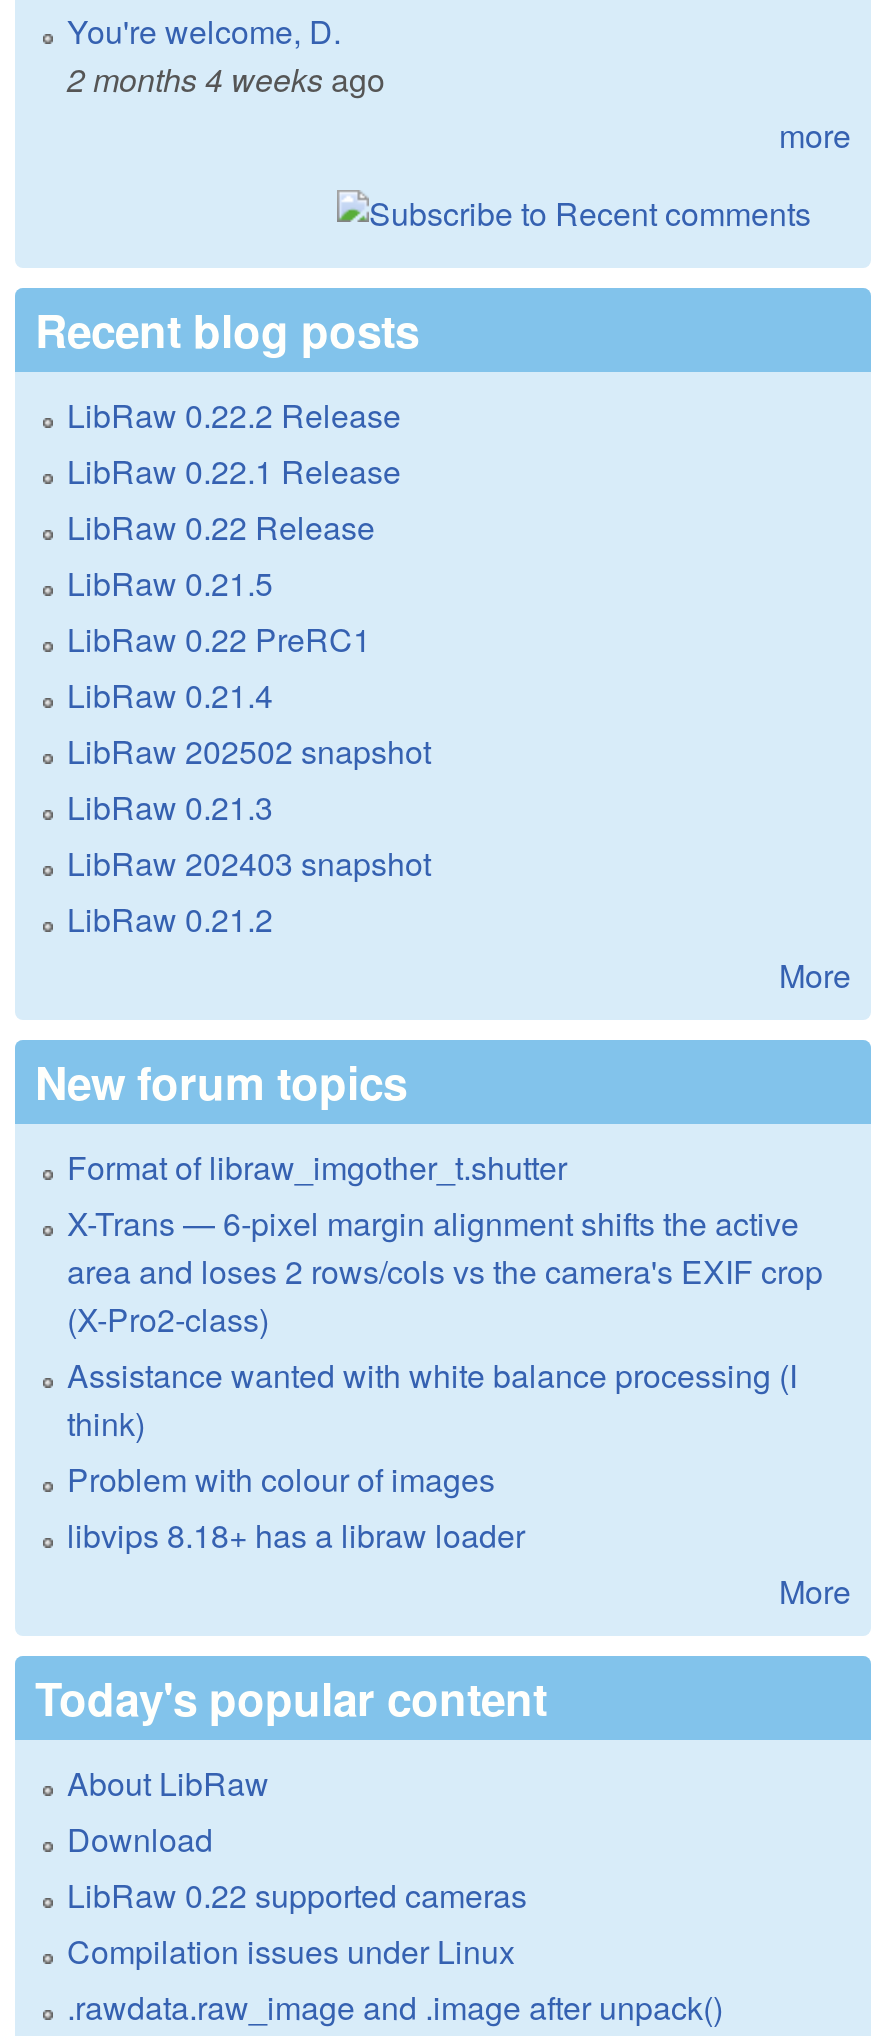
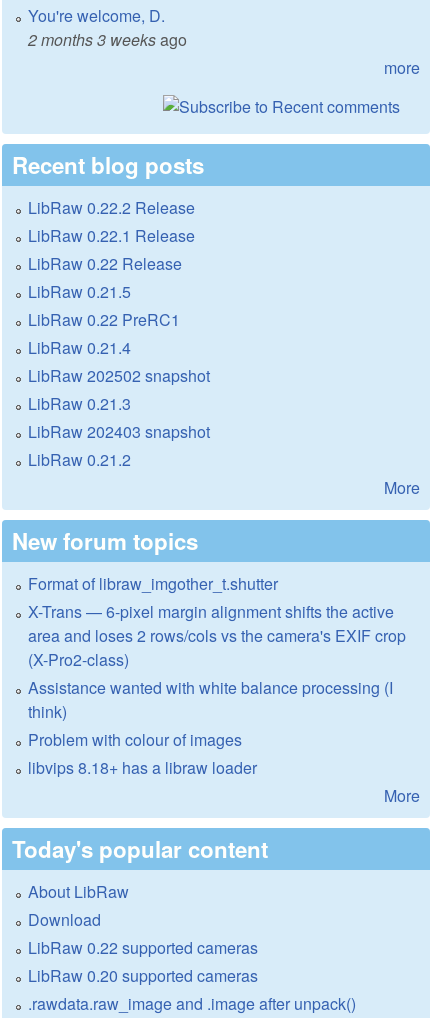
- 2 months 4 weeks ago
+ 2 months 3 weeks ago

- Compilation issues under Linux
+ LibRaw 0.20 supported cameras
